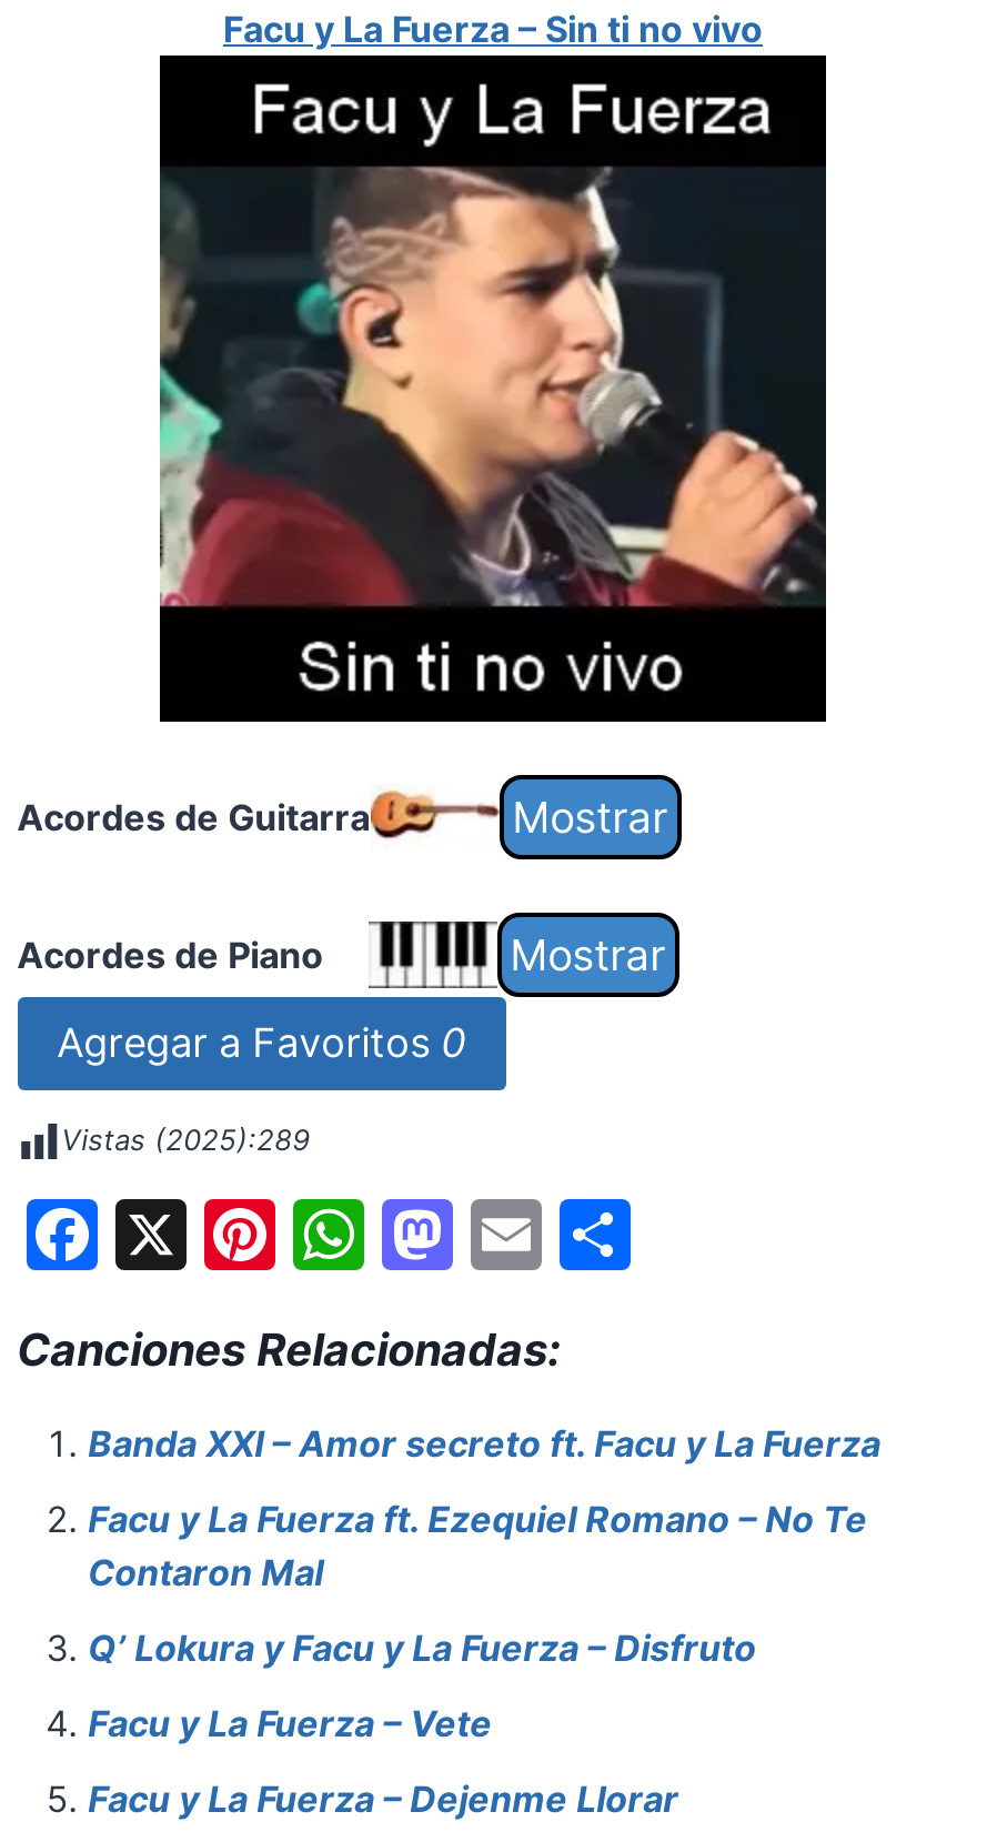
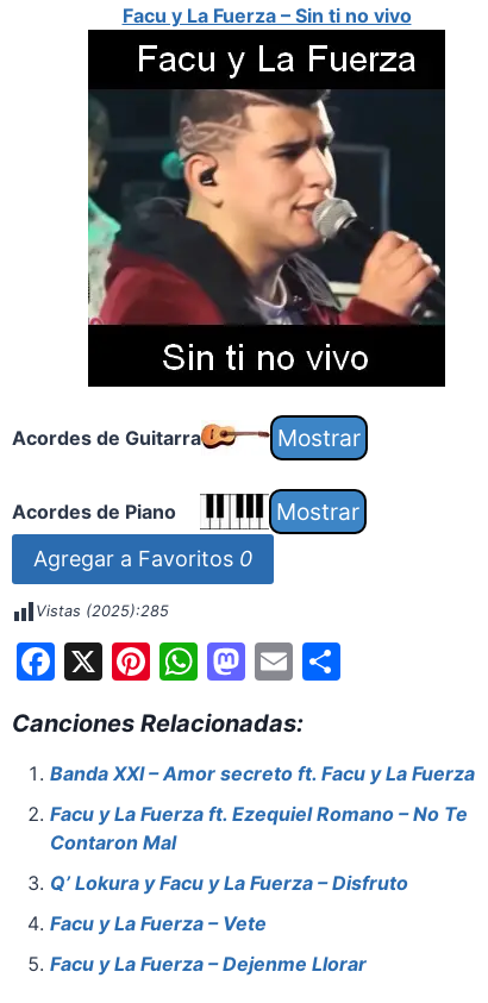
- Vistas (2025):289
+ Vistas (2025):285
